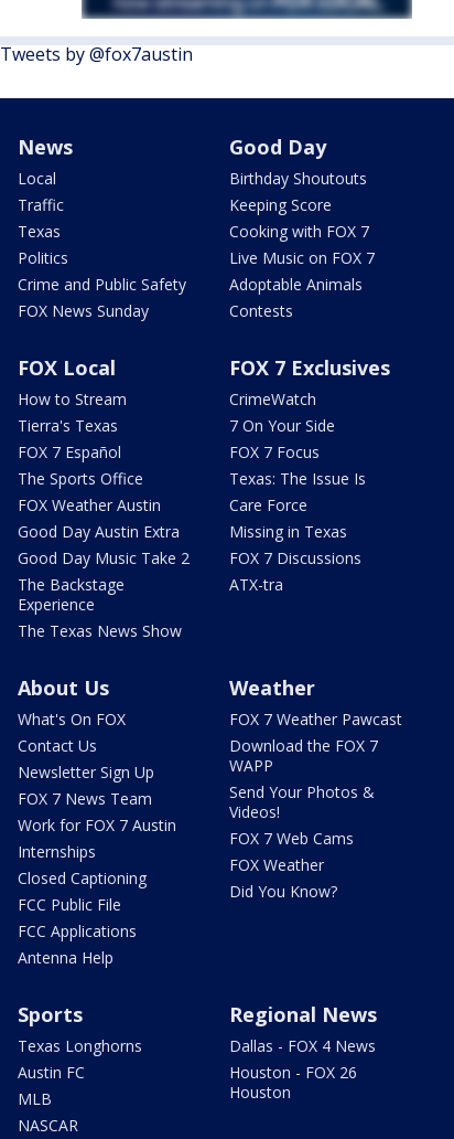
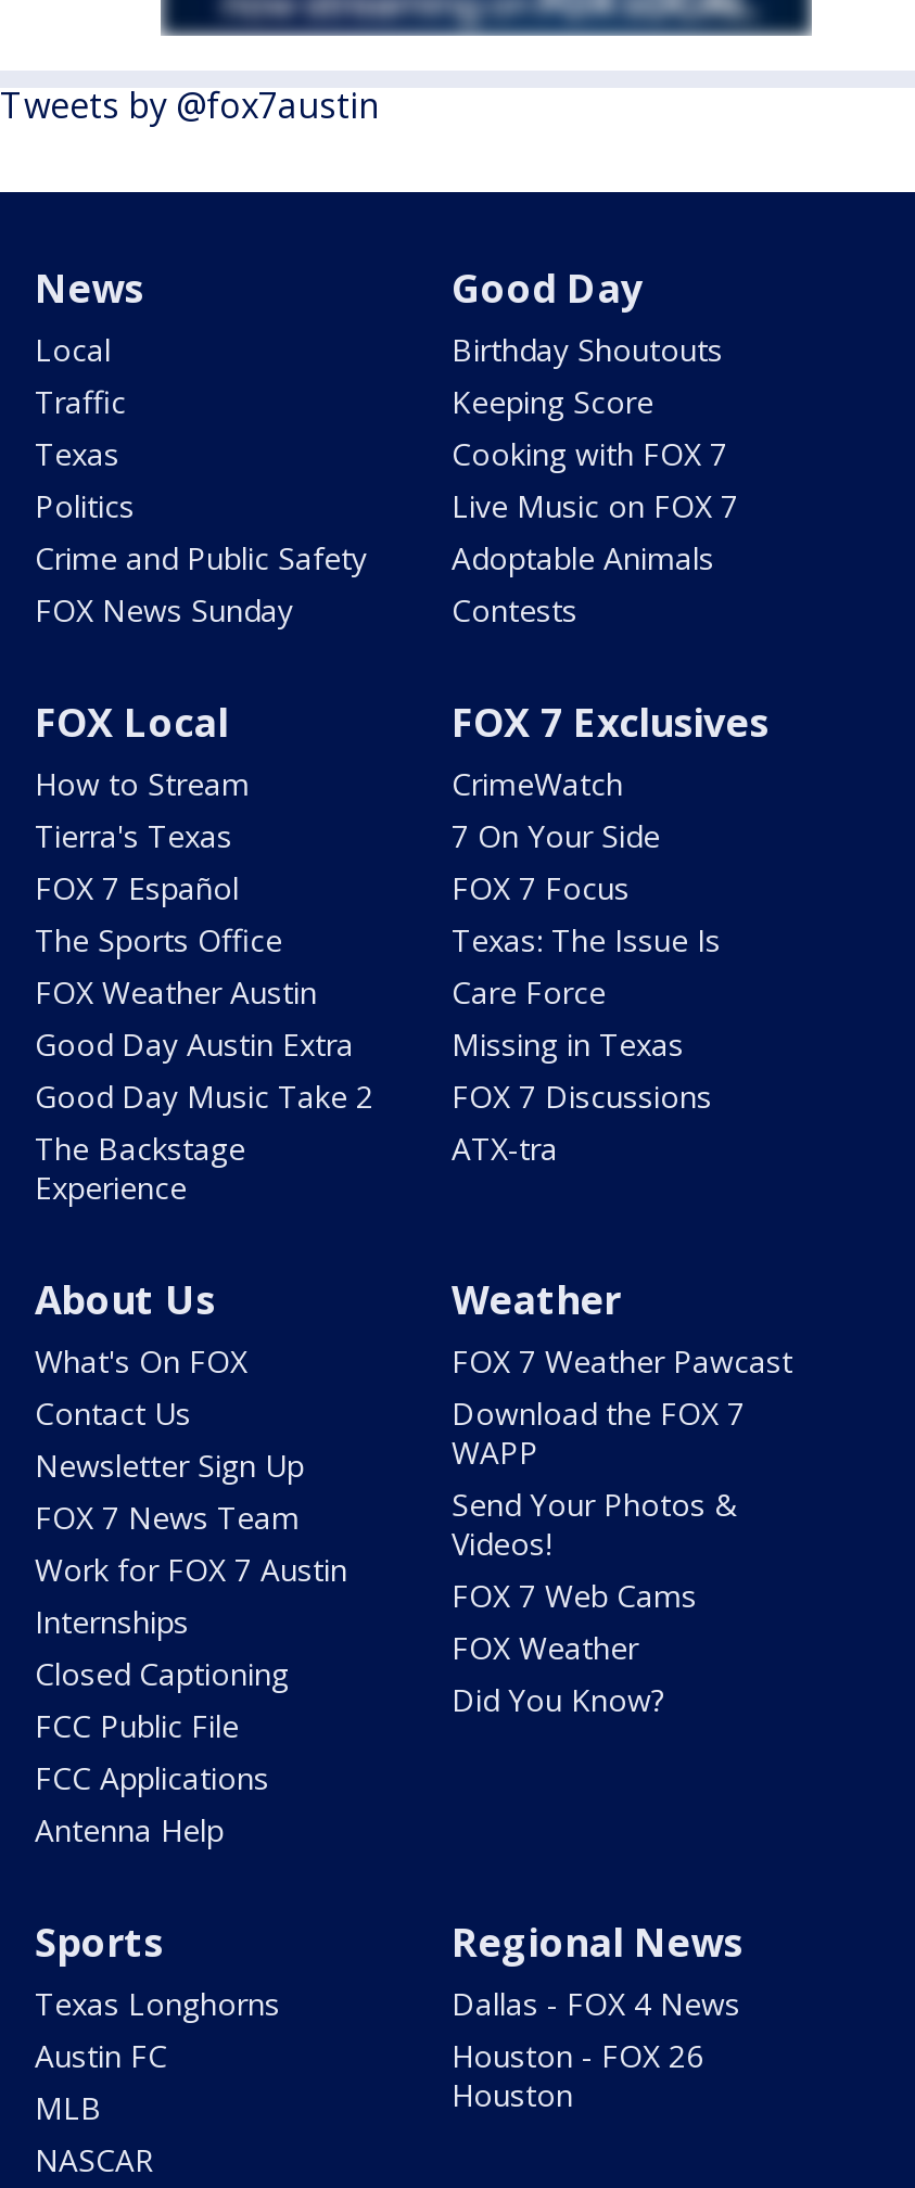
- The Texas News Show
